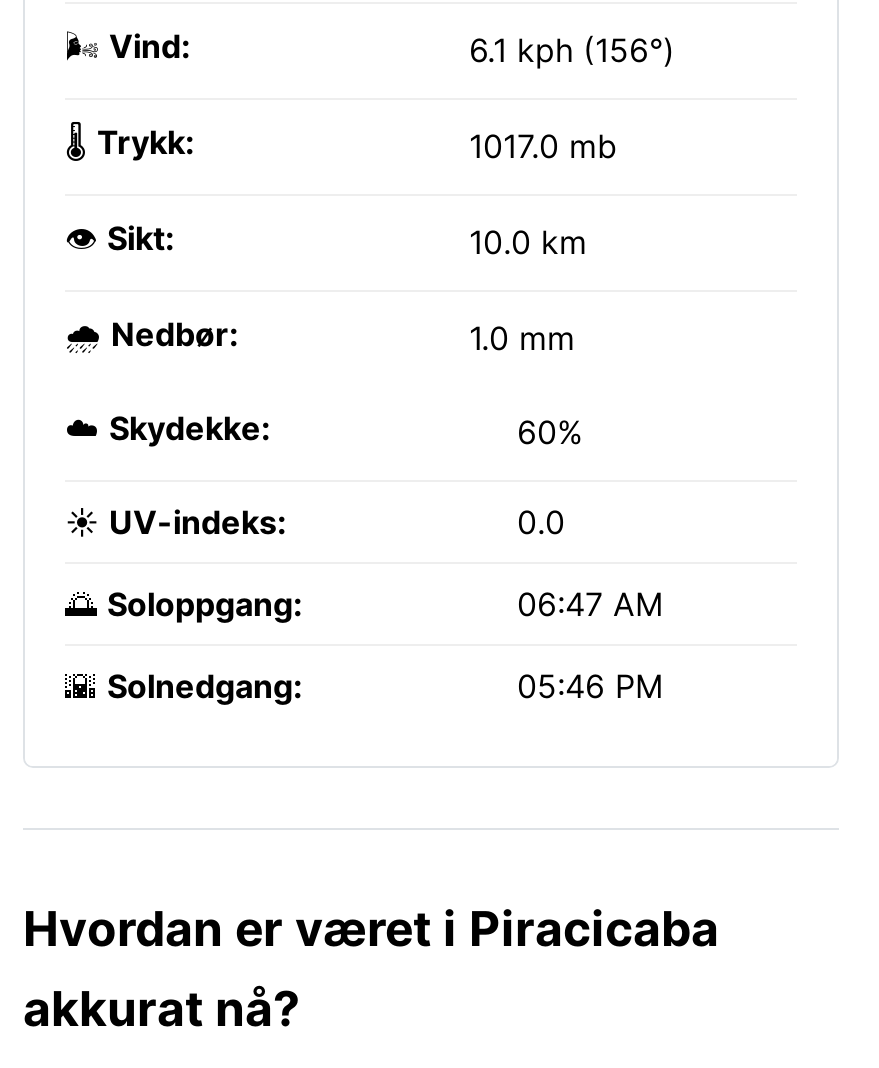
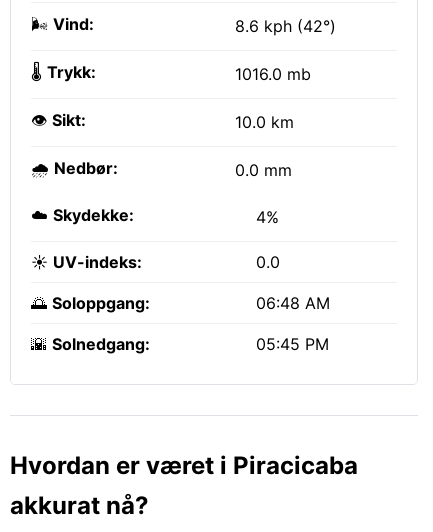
- 6.1 kph (156°)
+ 8.6 kph (42°)

- 1017.0 mb
+ 1016.0 mb

- 1.0 mm
+ 0.0 mm

- 60%
+ 4%

- 06:47 AM
+ 06:48 AM

- 05:46 PM
+ 05:45 PM
